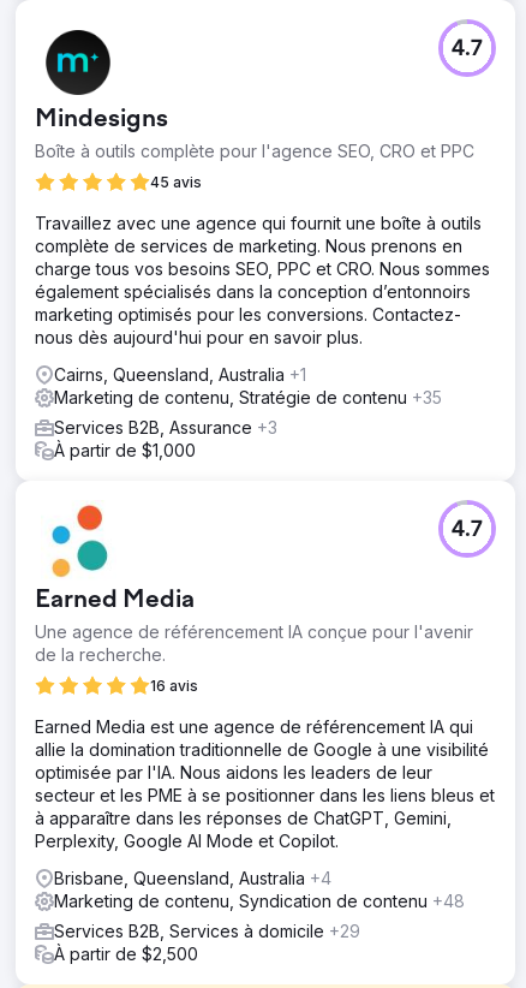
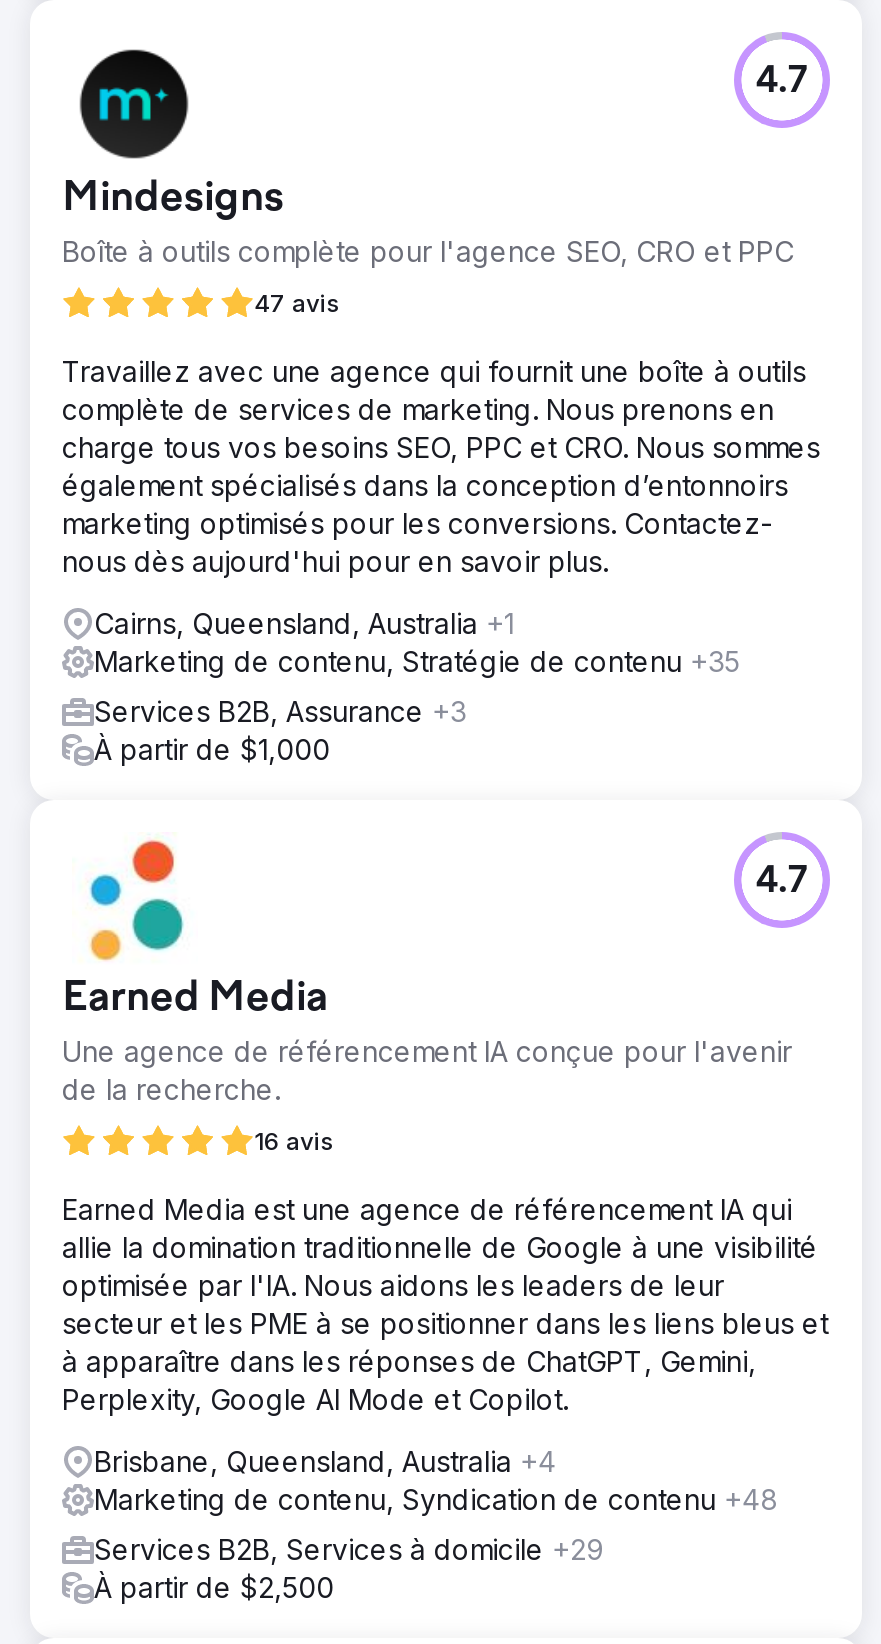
- 45 avis
+ 47 avis
